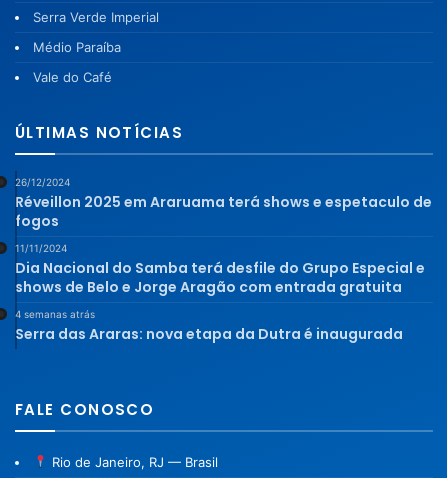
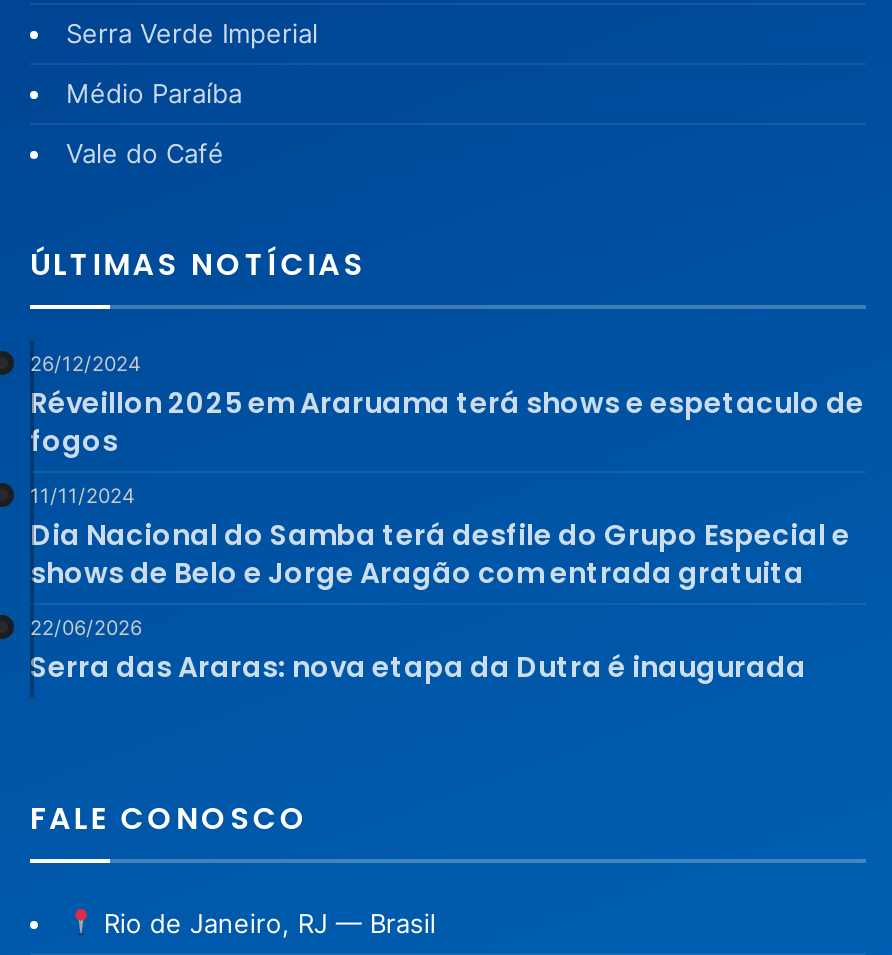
- 4 semanas atrás
+ 22/06/2026
